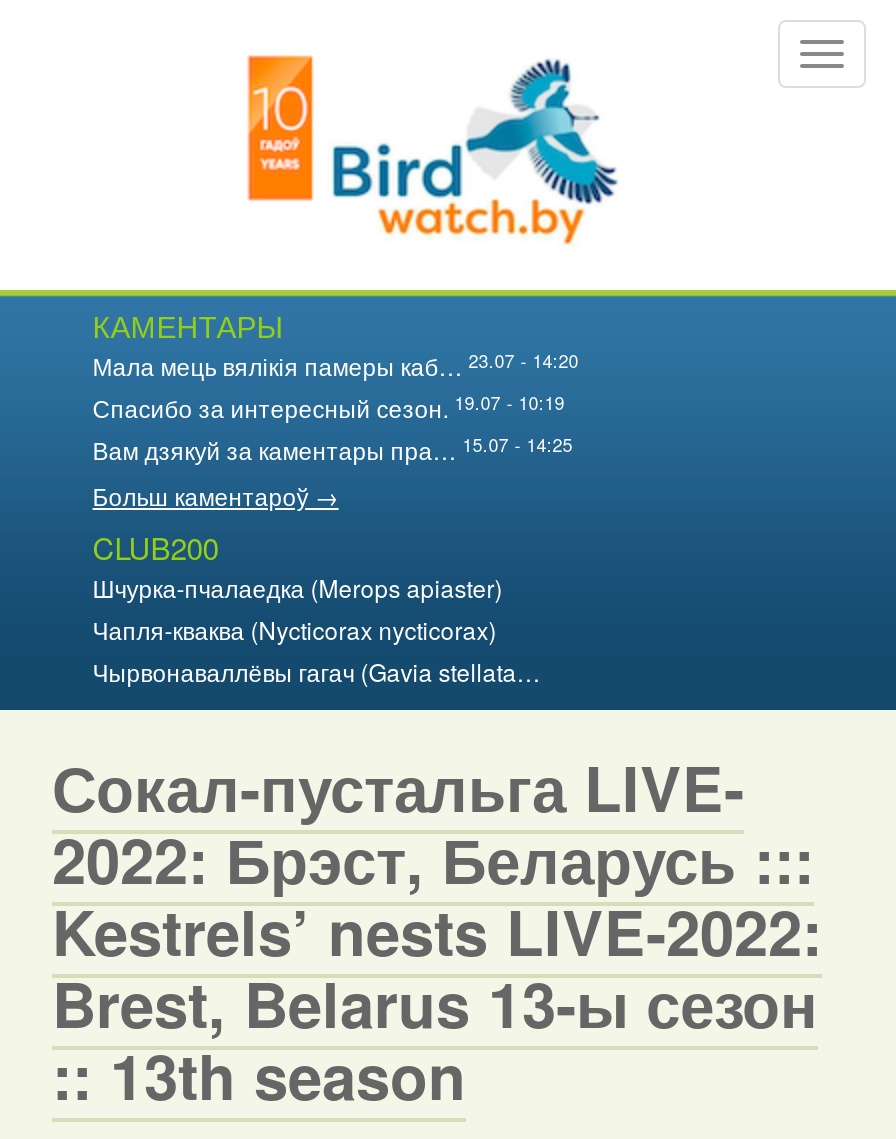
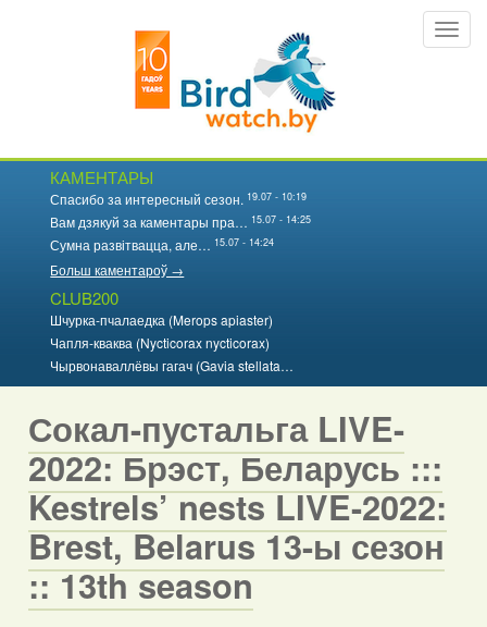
- Мала мець вялікія памеры каб… 23.07 - 14:20

moved up: Спасибо за интересный сезон. 19.07 - 10:19 | Вам дзякуй за каментары пра… 15.07 - 14:25

+ Сумна развітвацца, але… 15.07 - 14:24
